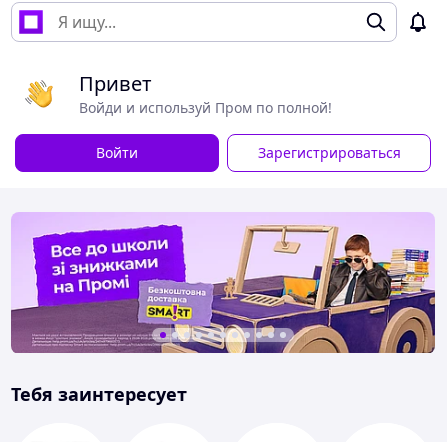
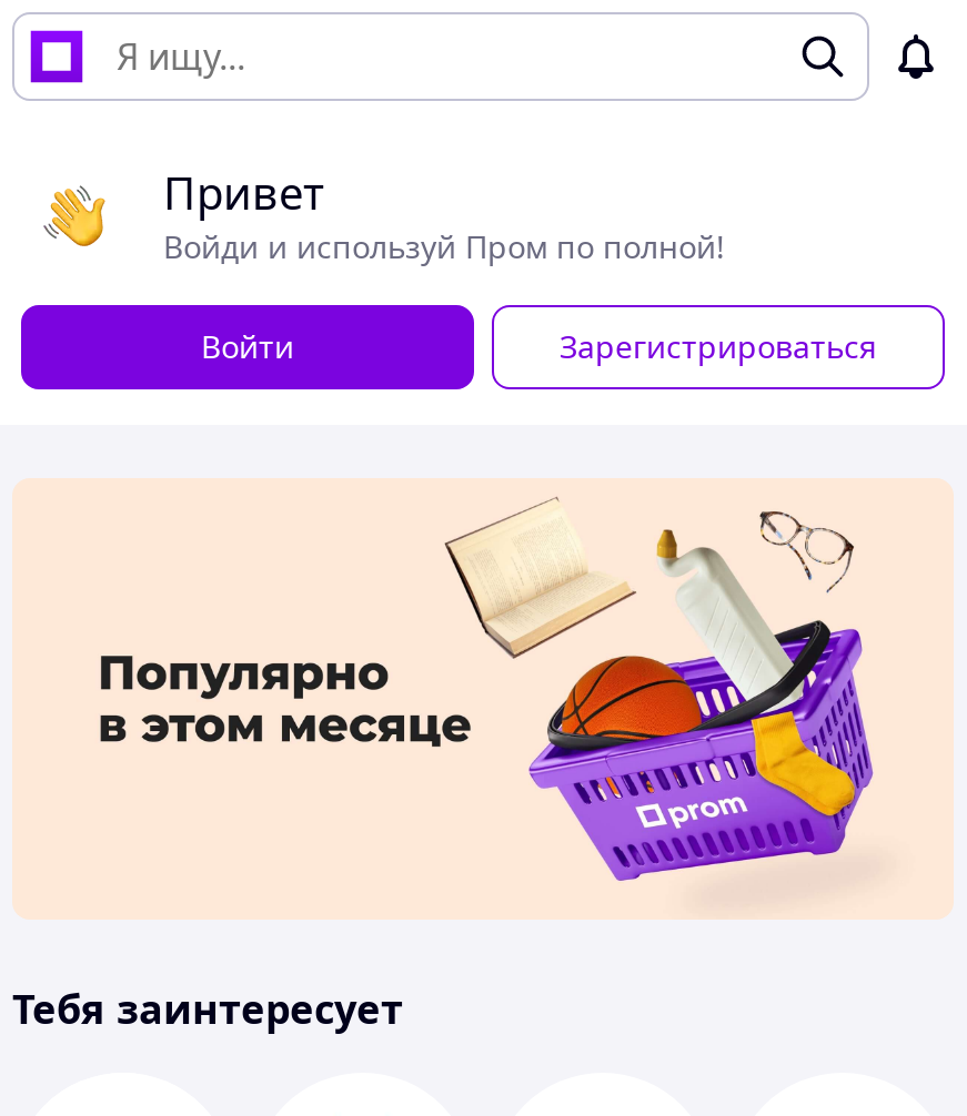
- [image]
+ [image]
